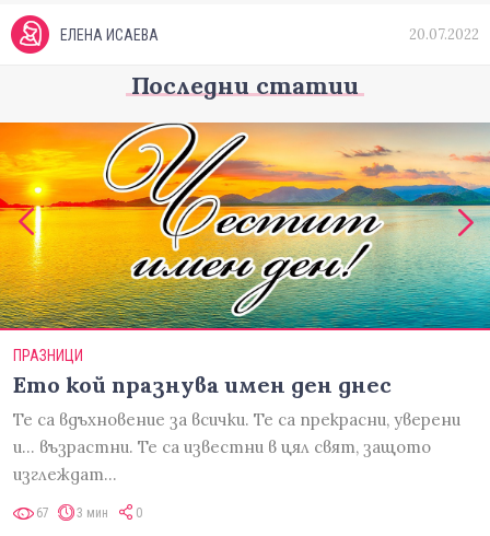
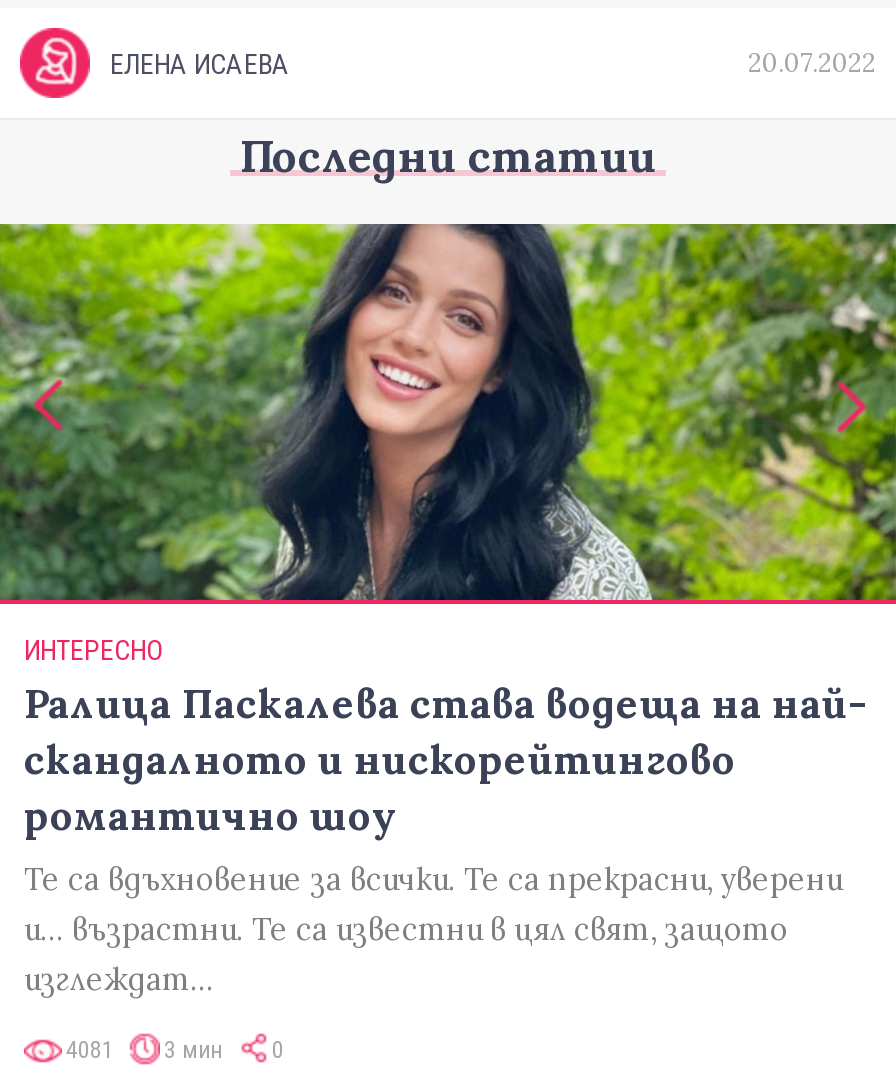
- [image]
+ [image]

- ПРАЗНИЦИ
- Ето кой празнува имен ден днес
+ ИНТЕРЕСНО
+ Ралица Паскалева става водеща на най-
+ скандалното и нискорейтингово
+ романтично шоу

- 67
+ 4081
